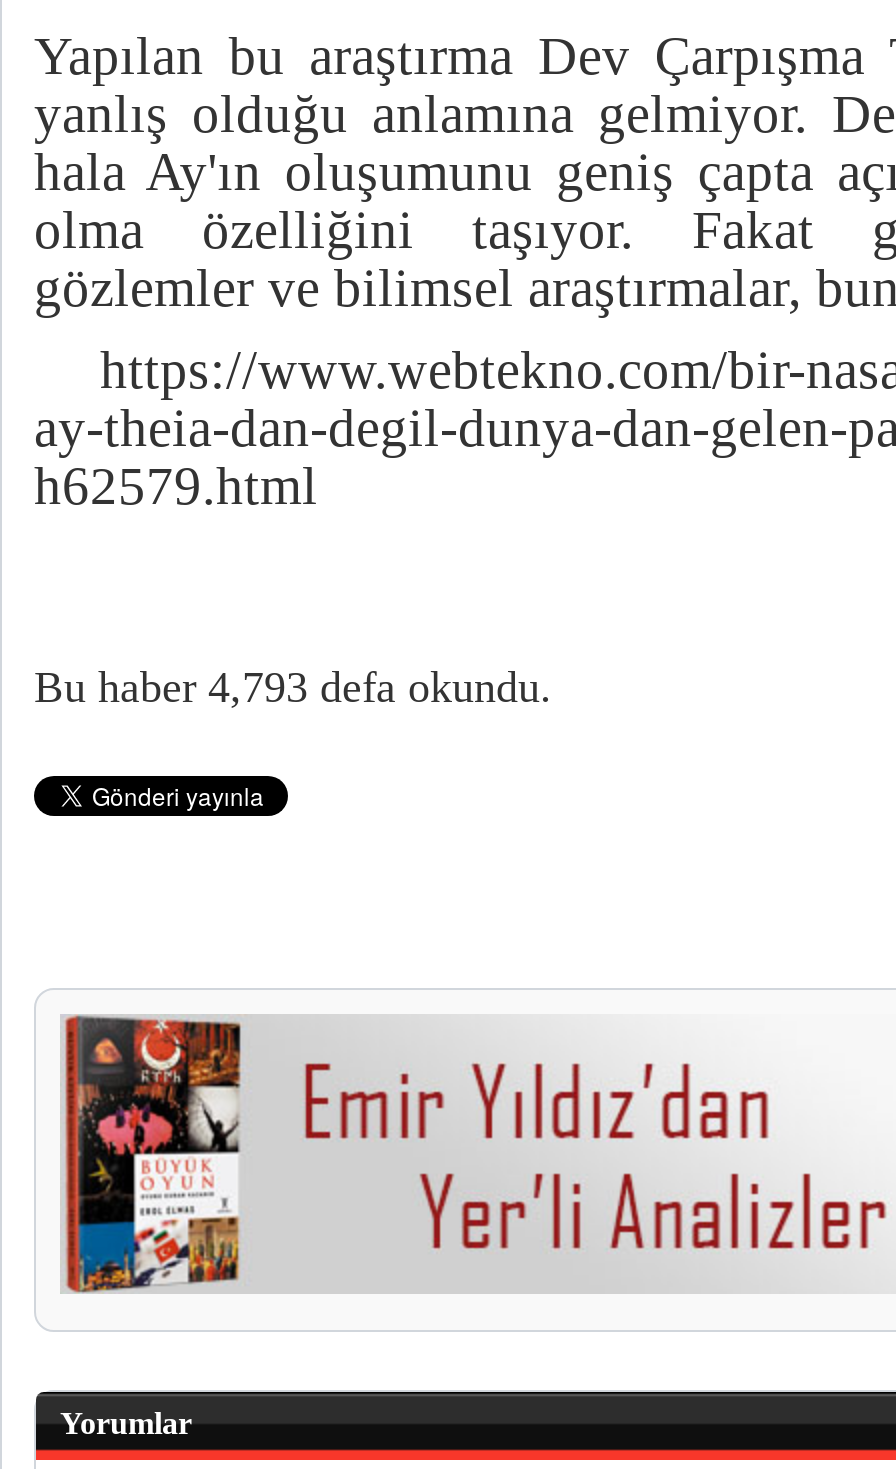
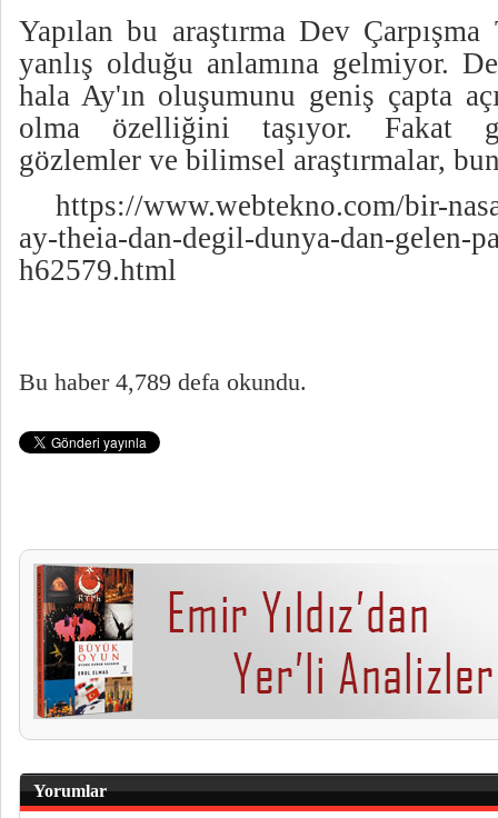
- Bu haber 4,793 defa okundu.
+ Bu haber 4,789 defa okundu.
